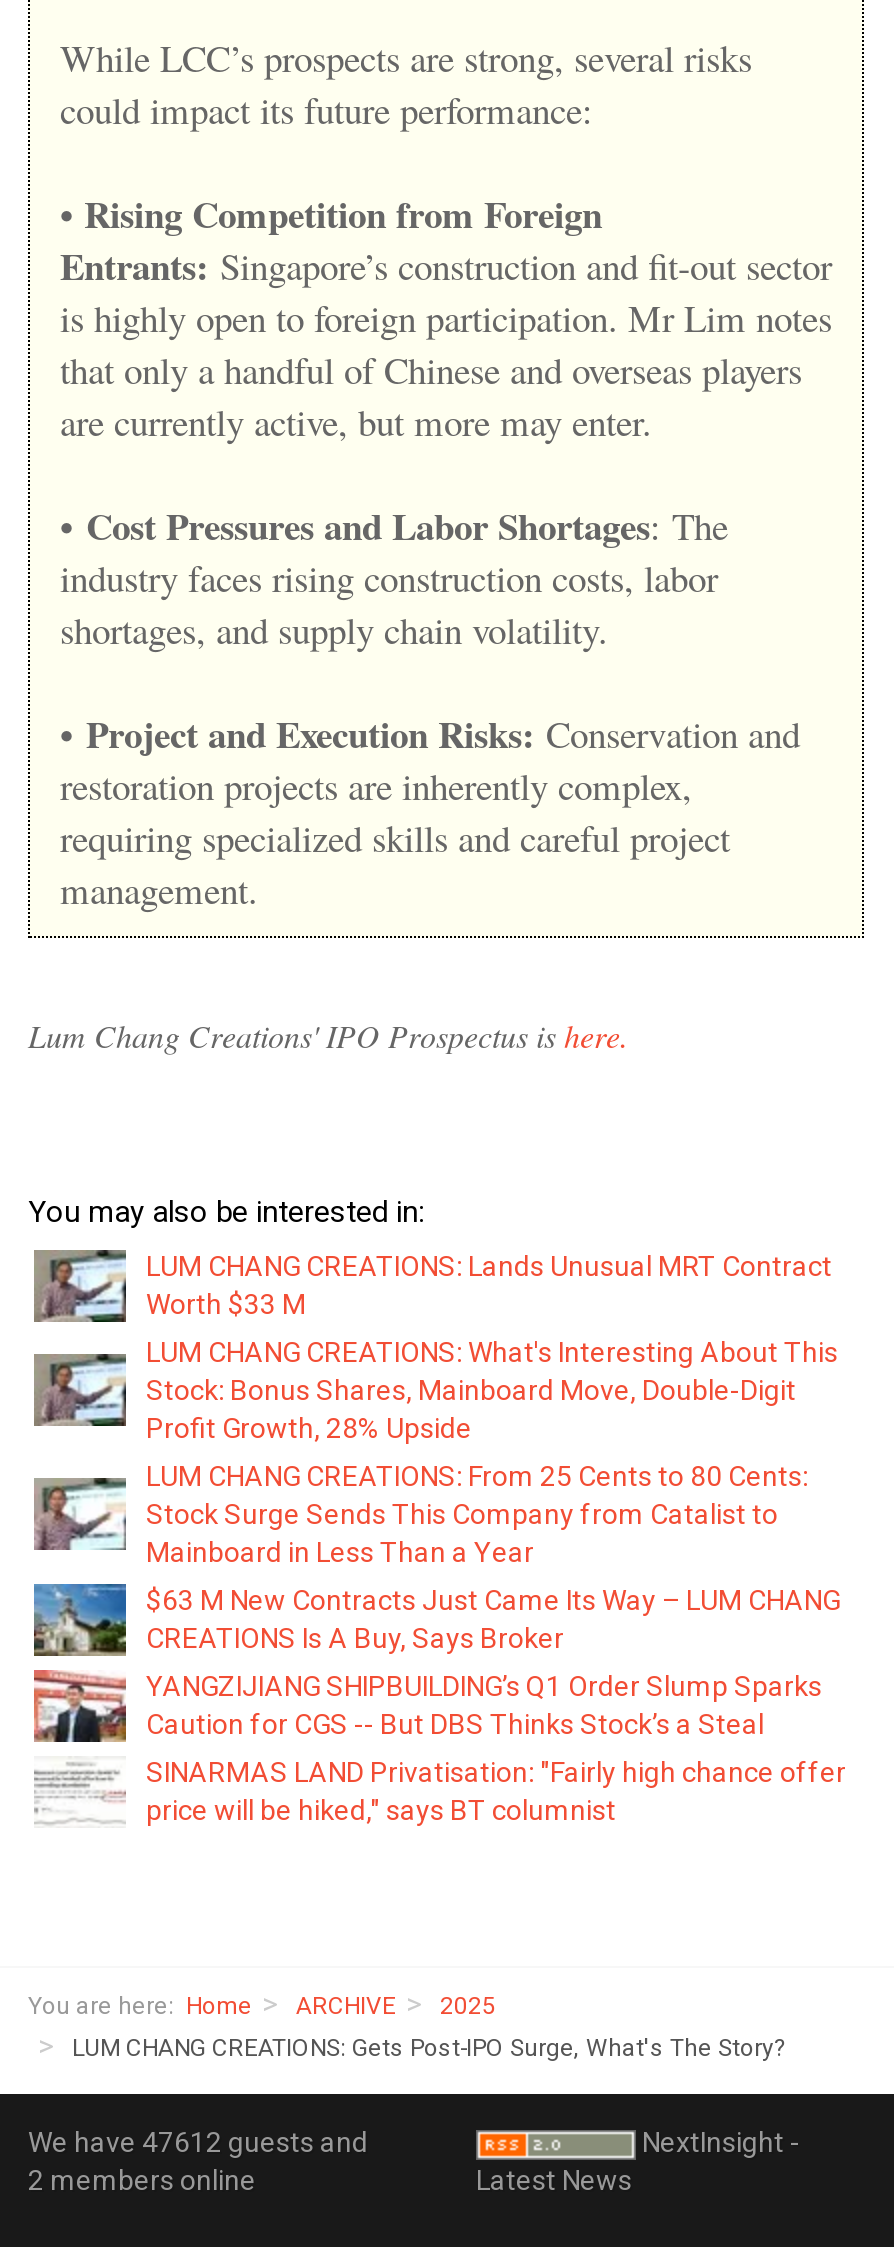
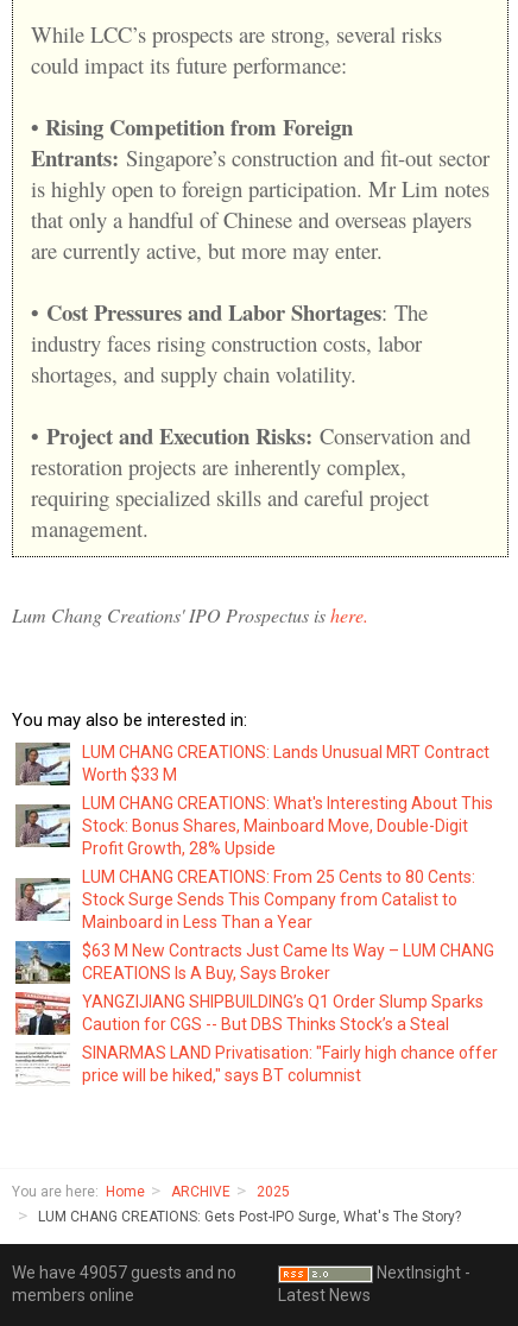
- We have 47612 guests and
- 2 members online
+ We have 49057 guests and no
+ members online
